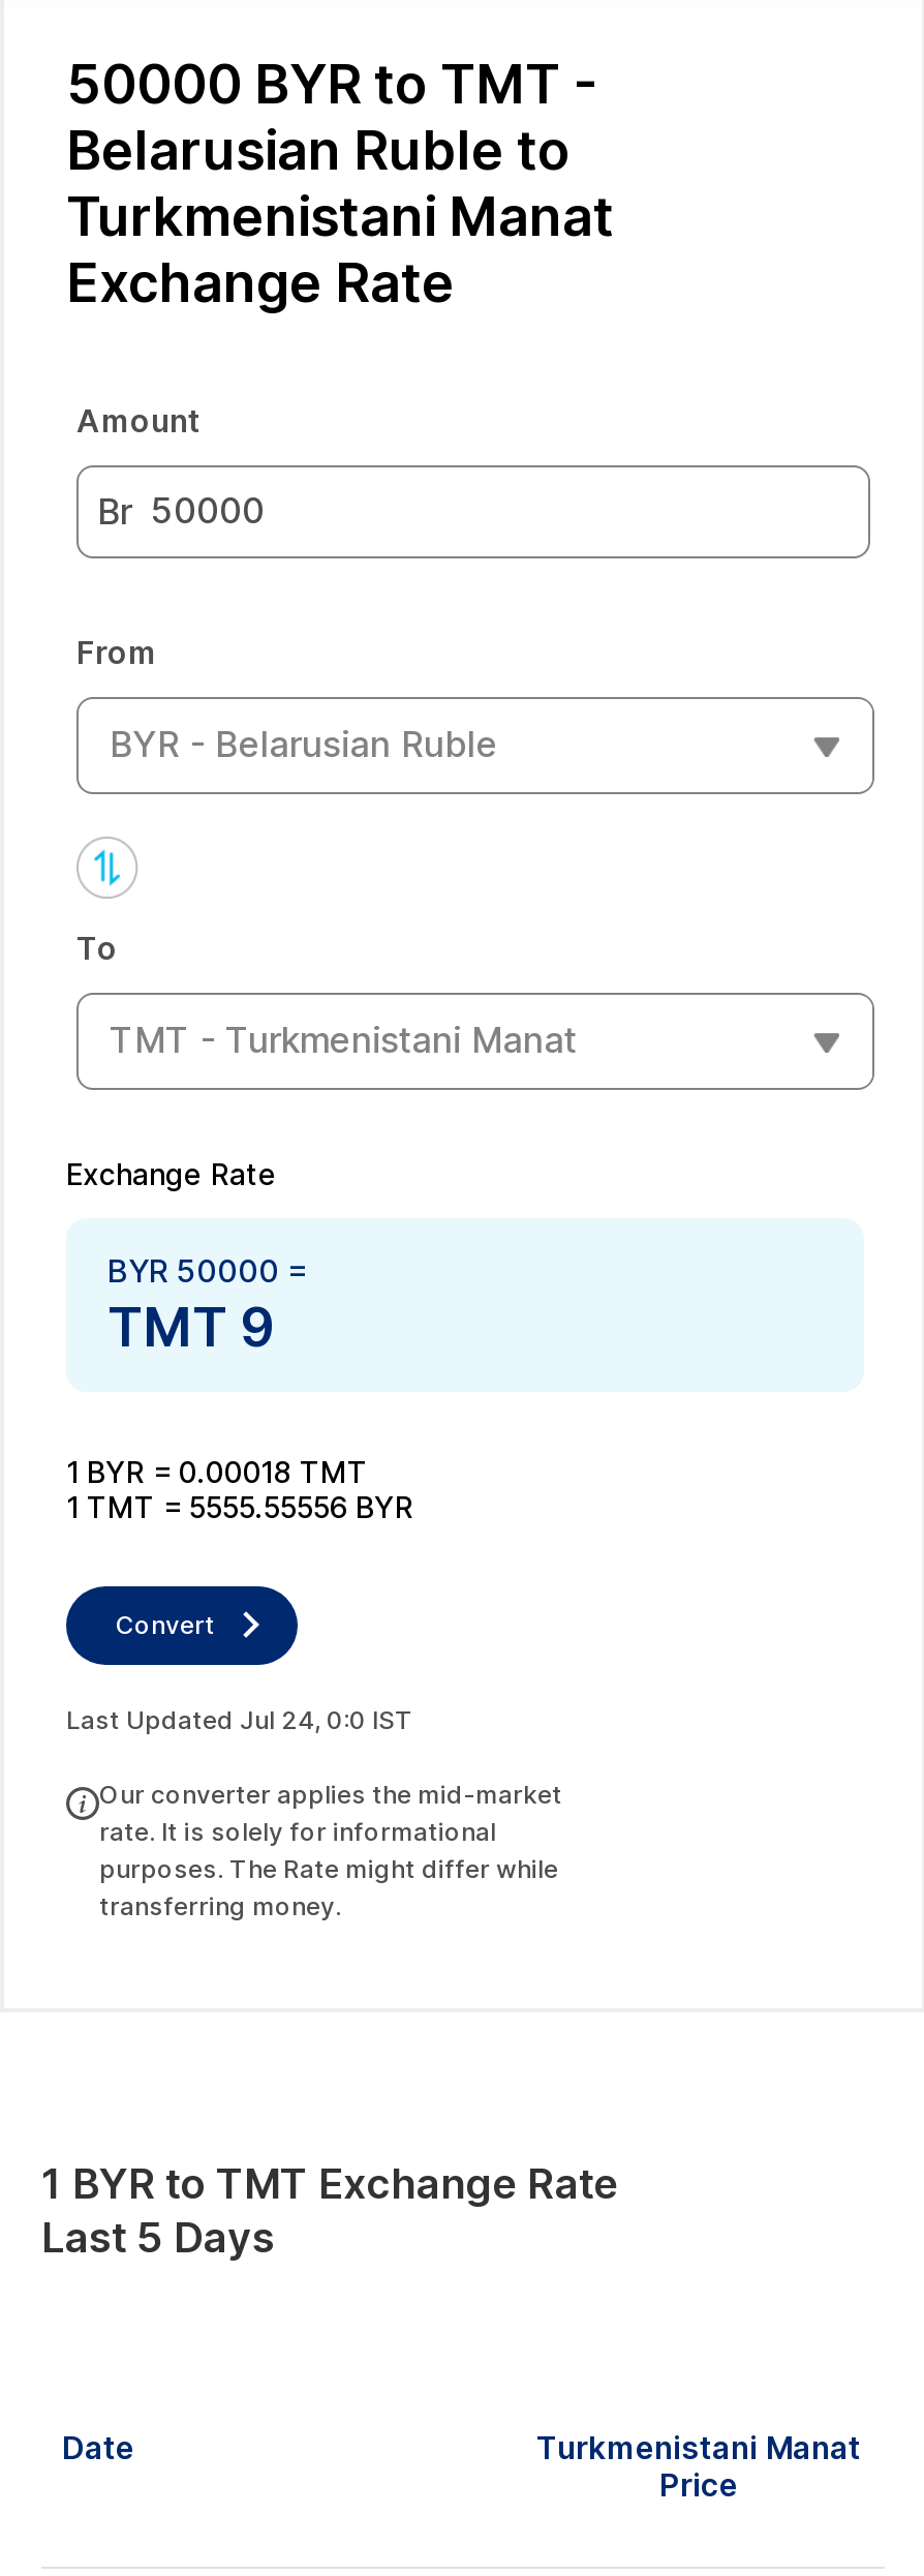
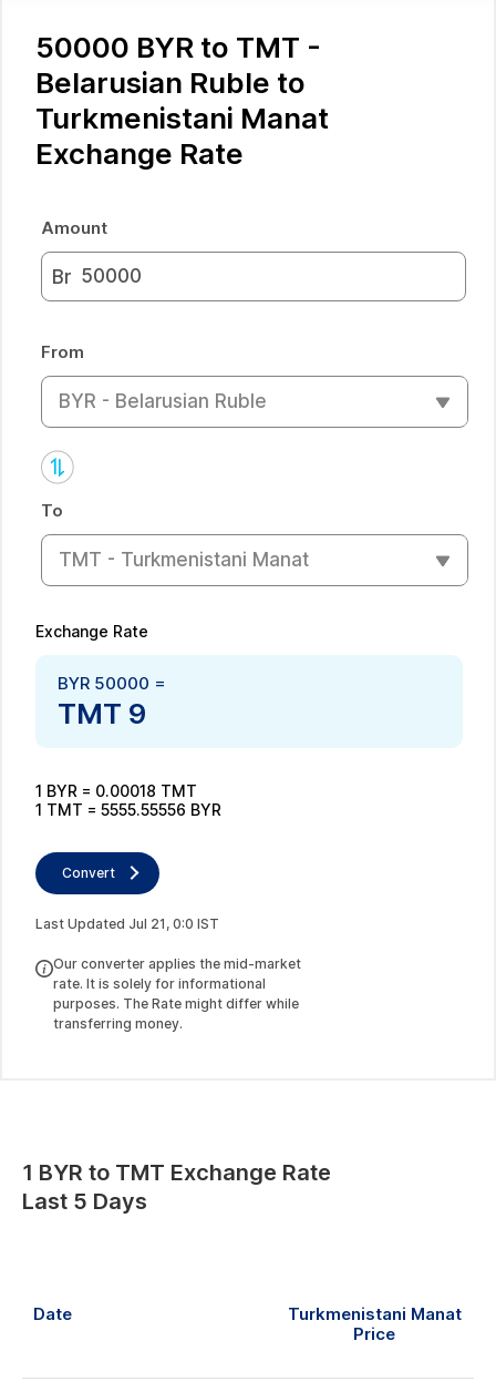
- Last Updated Jul 24, 0:0 IST
+ Last Updated Jul 21, 0:0 IST
